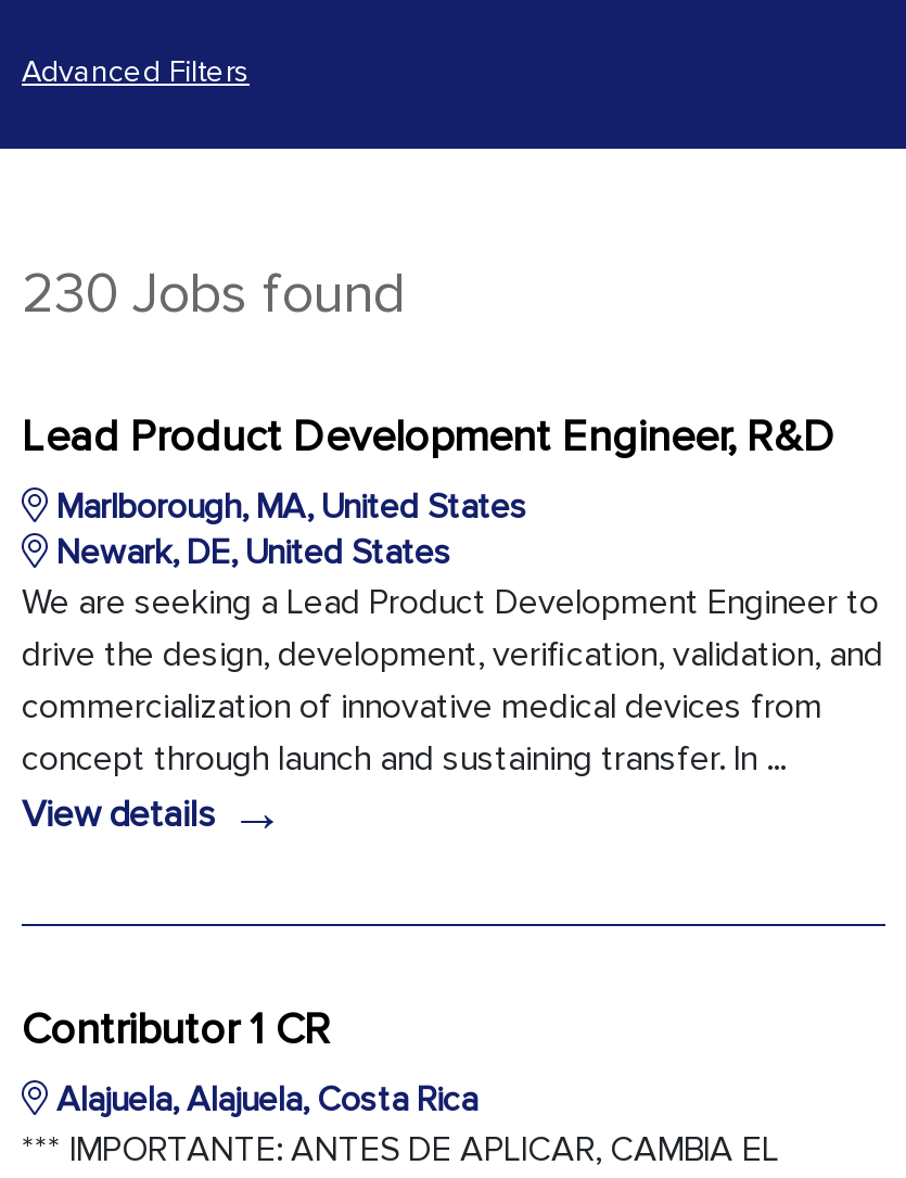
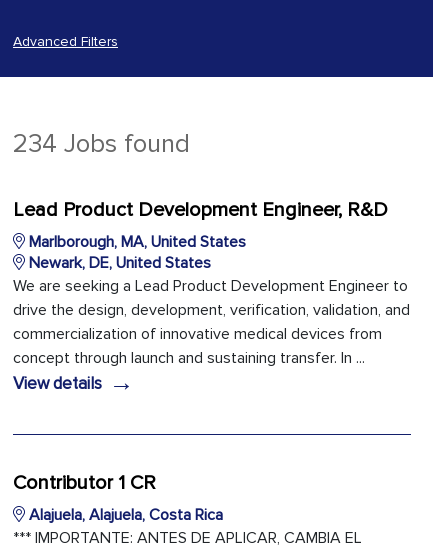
- 230 Jobs found
+ 234 Jobs found
